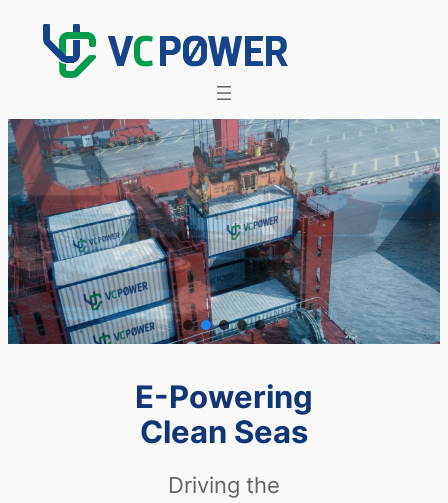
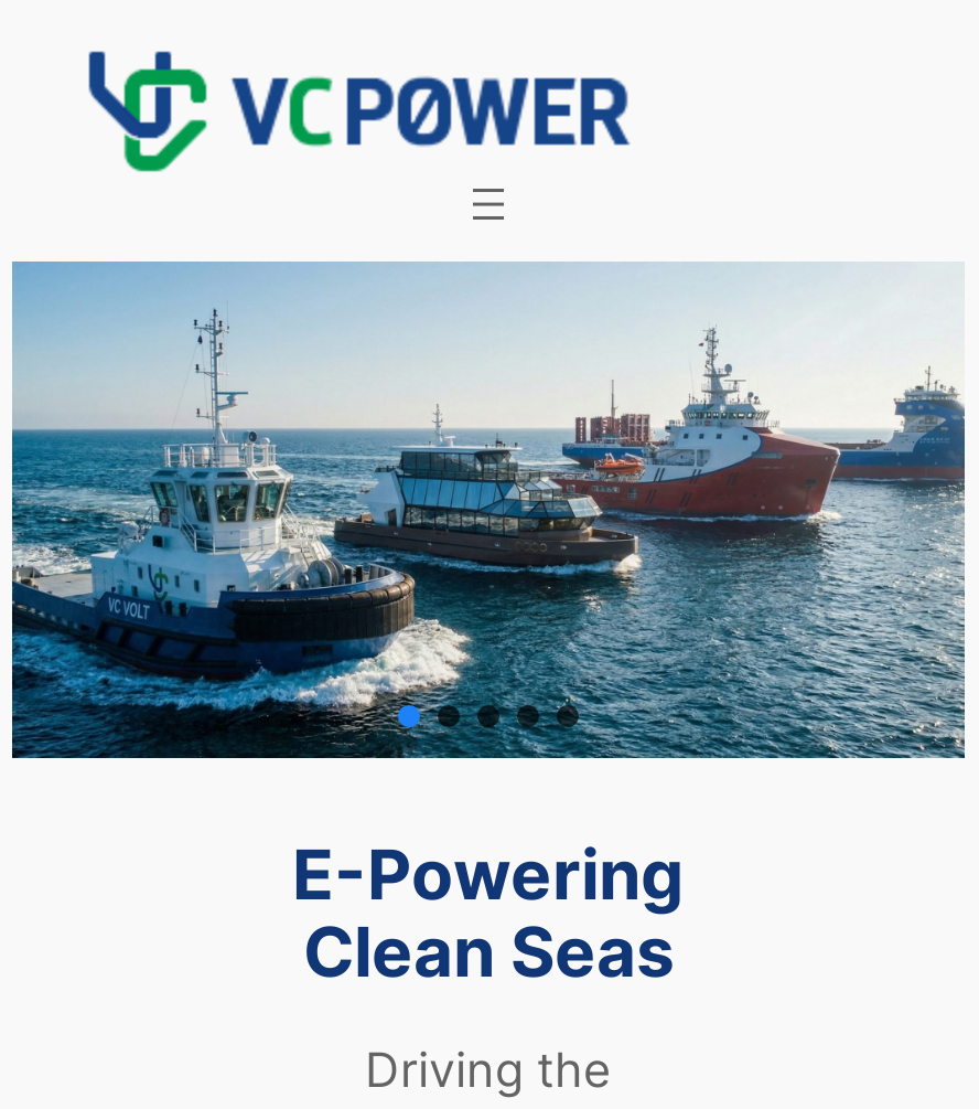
- [image]
+ [image]
